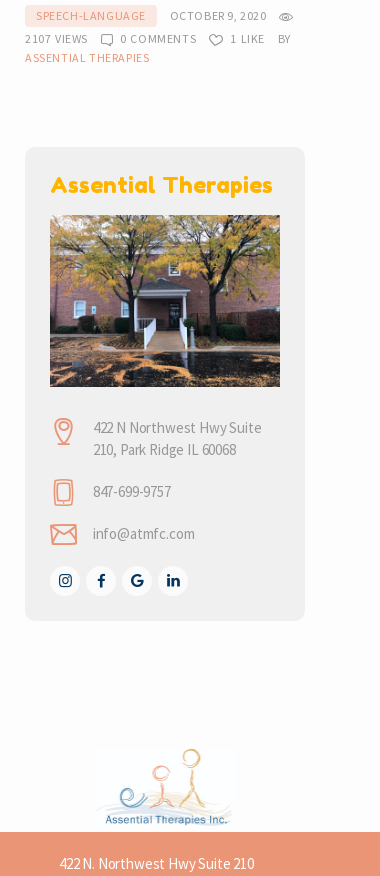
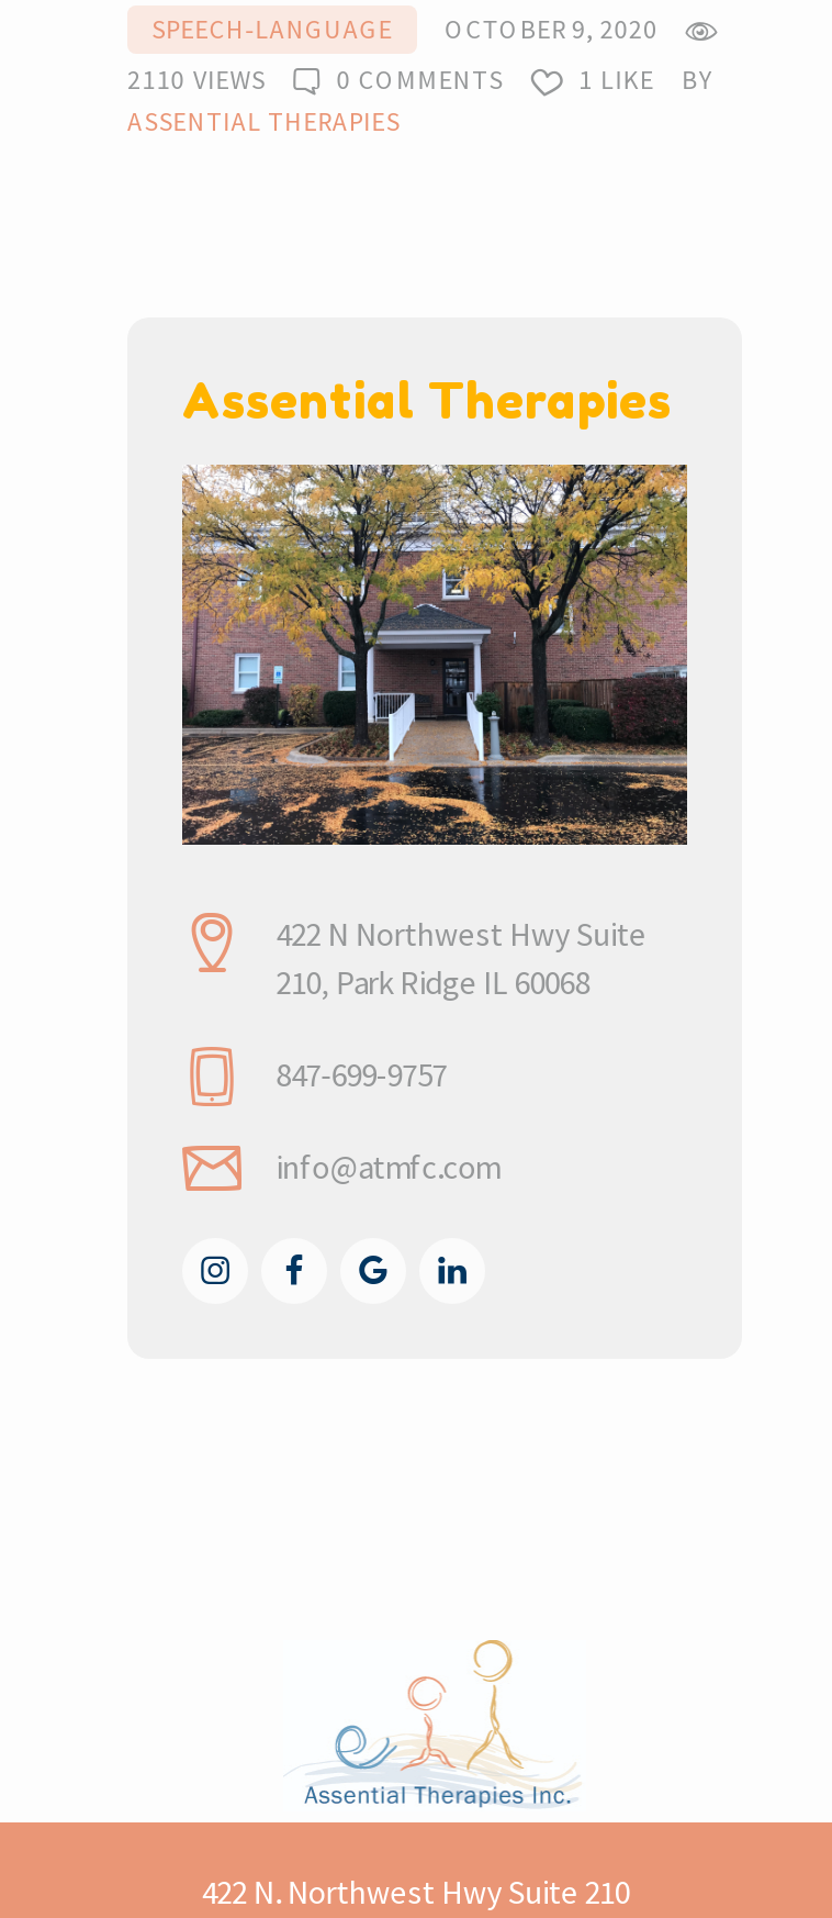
- 2107 VIEWS
+ 2110 VIEWS
